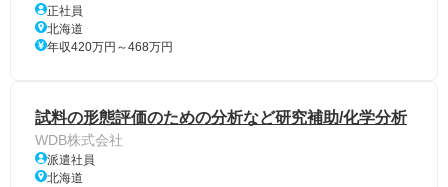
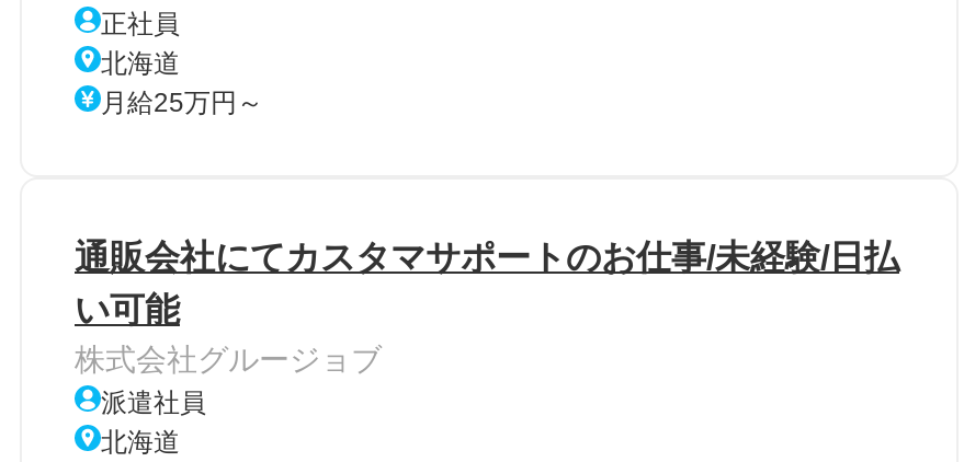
- 年収420万円～468万円
+ 月給25万円～

- 試料の形態評価のための分析など研究補助/化学分析
- WDB株式会社
+ 通販会社にてカスタマサポートのお仕事/未経験/日払
+ い可能
+ 株式会社グルージョブ
